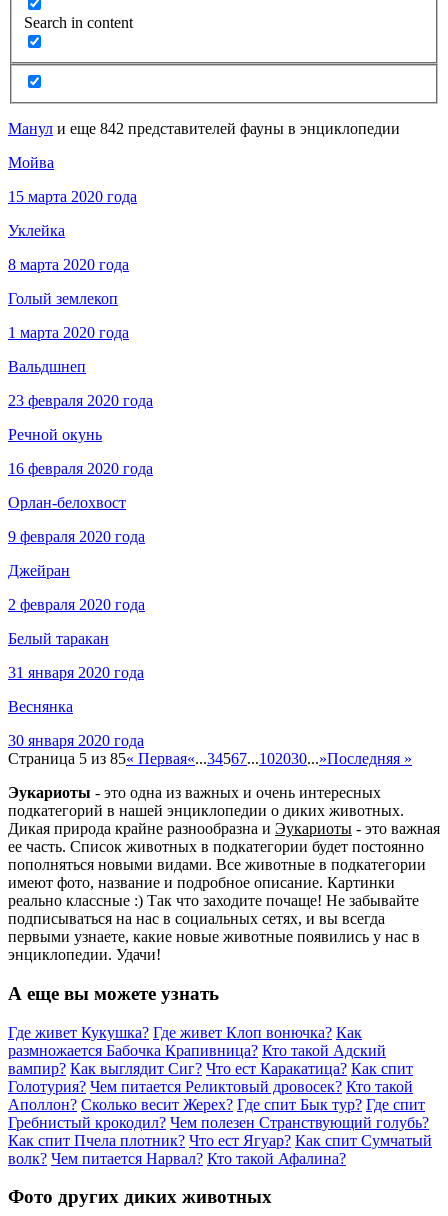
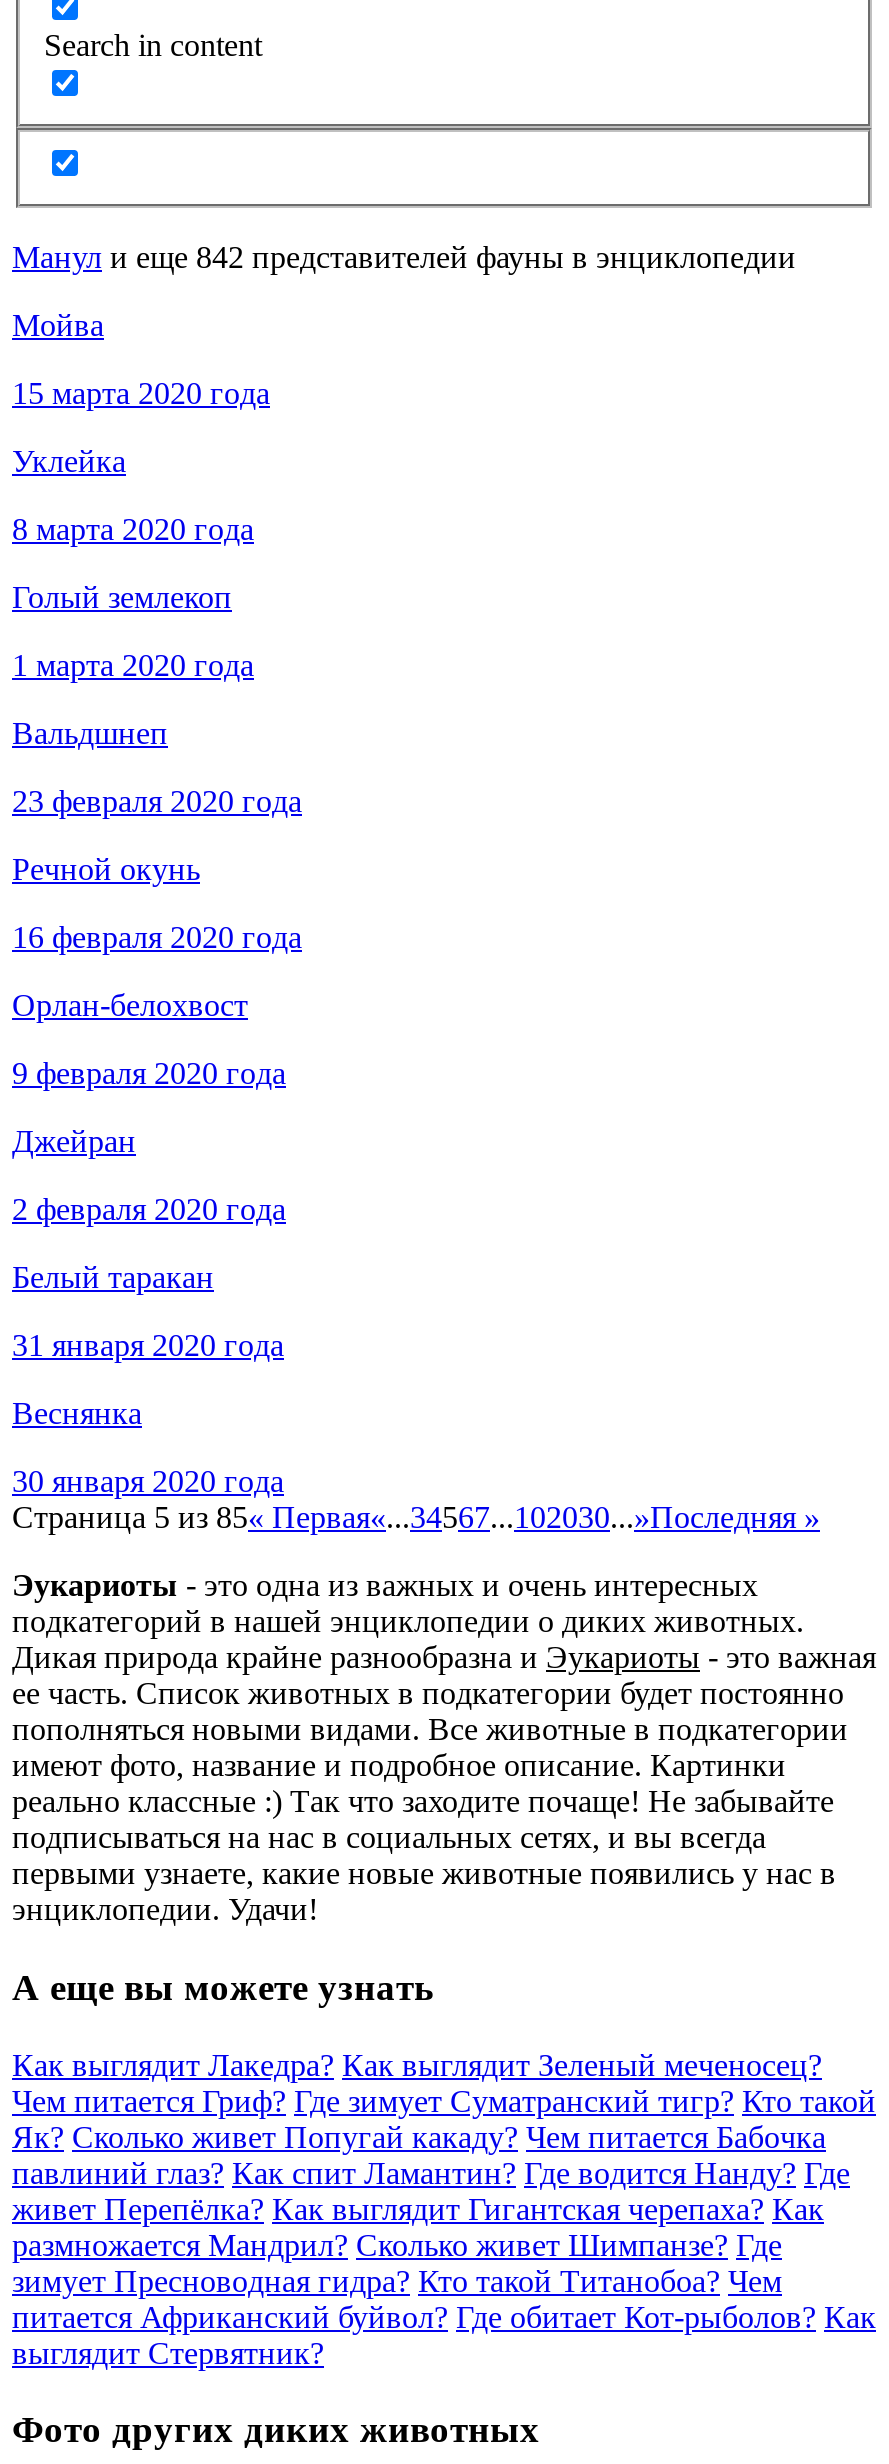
- Где живет Кукушка? Где живет Клоп вонючка? Как
- размножается Бабочка Крапивница? Кто такой Адский
- вампир? Как выглядит Сиг? Что ест Каракатица? Как спит
- Голотурия? Чем питается Реликтовый дровосек? Кто такой
- Аполлон? Сколько весит Жерех? Где спит Бык тур? Где спит
- Гребнистый крокодил? Чем полезен Странствующий голубь?
- Как спит Пчела плотник? Что ест Ягуар? Как спит Сумчатый
- волк? Чем питается Нарвал? Кто такой Афалина?
+ Как выглядит Лакедра? Как выглядит Зеленый меченосец?
+ Чем питается Гриф? Где зимует Суматранский тигр? Кто такой
+ Як? Сколько живет Попугай какаду? Чем питается Бабочка
+ павлиний глаз? Как спит Ламантин? Где водится Нанду? Где
+ живет Перепёлка? Как выглядит Гигантская черепаха? Как
+ размножается Мандрил? Сколько живет Шимпанзе? Где
+ зимует Пресноводная гидра? Кто такой Титанобоа? Чем
+ питается Африканский буйвол? Где обитает Кот-рыболов? Как
+ выглядит Стервятник?
